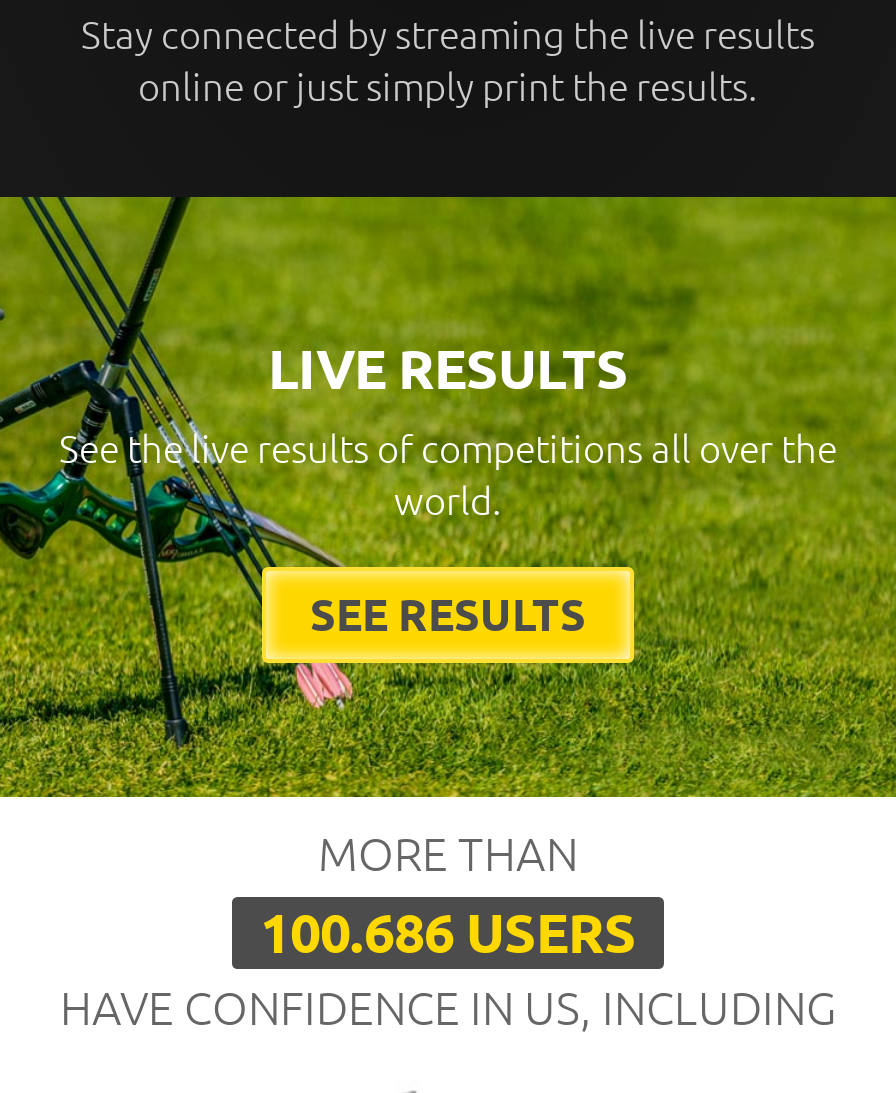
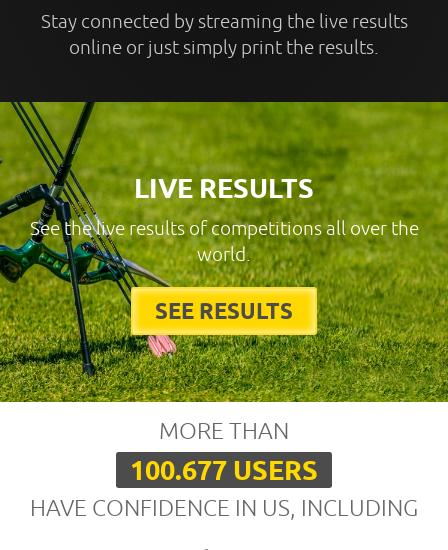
- 100.686 USERS
+ 100.677 USERS
